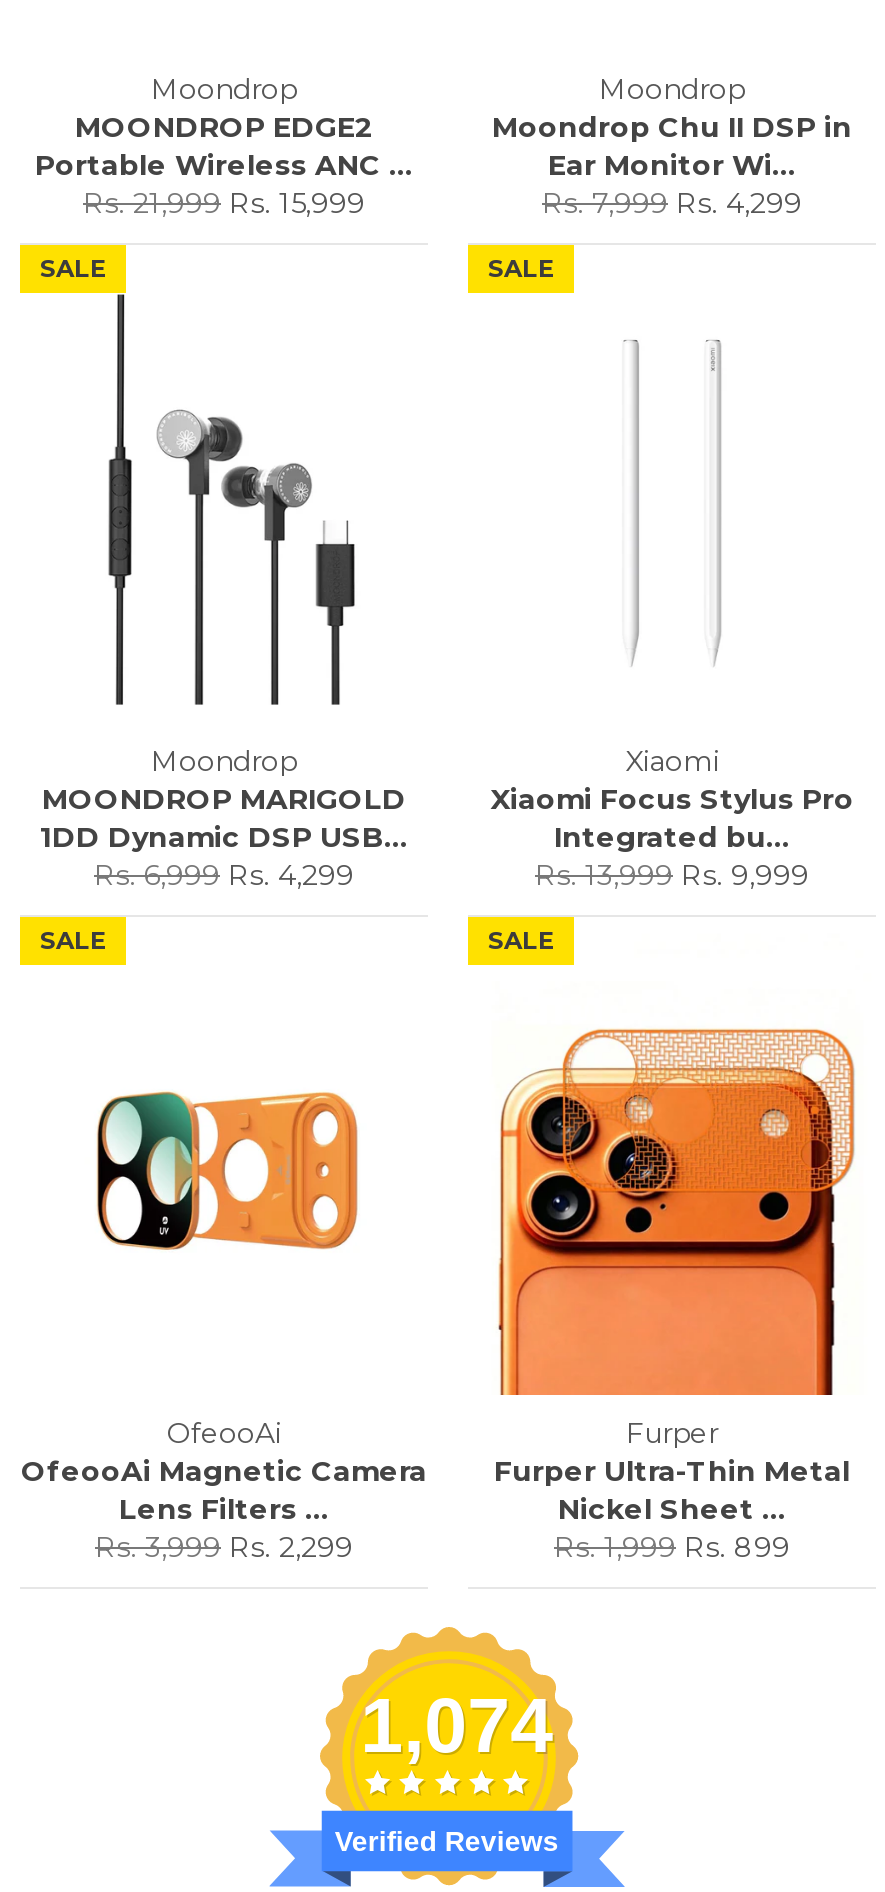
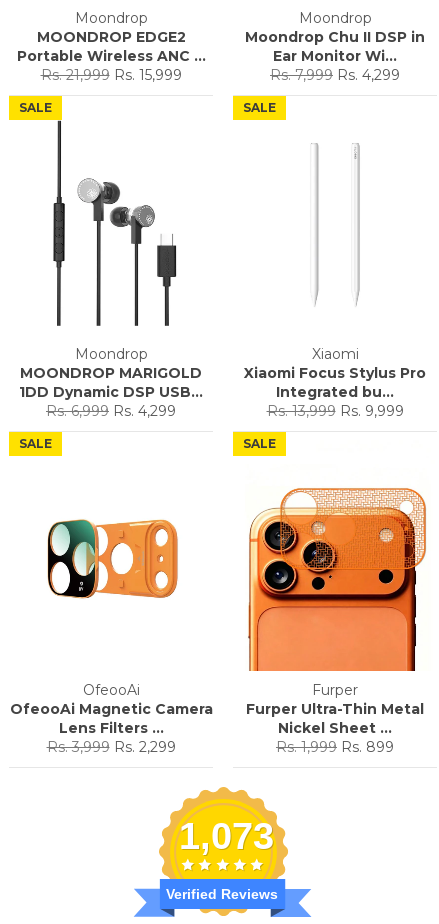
- 1,074
+ 1,073
